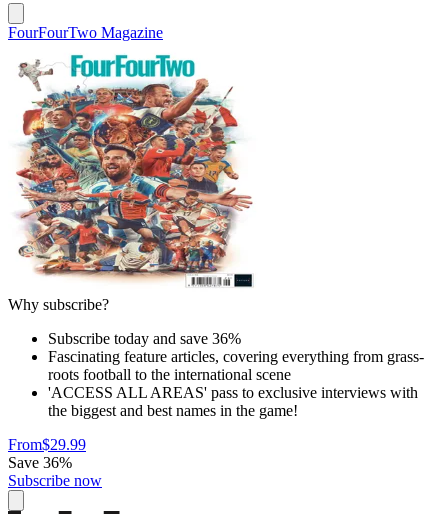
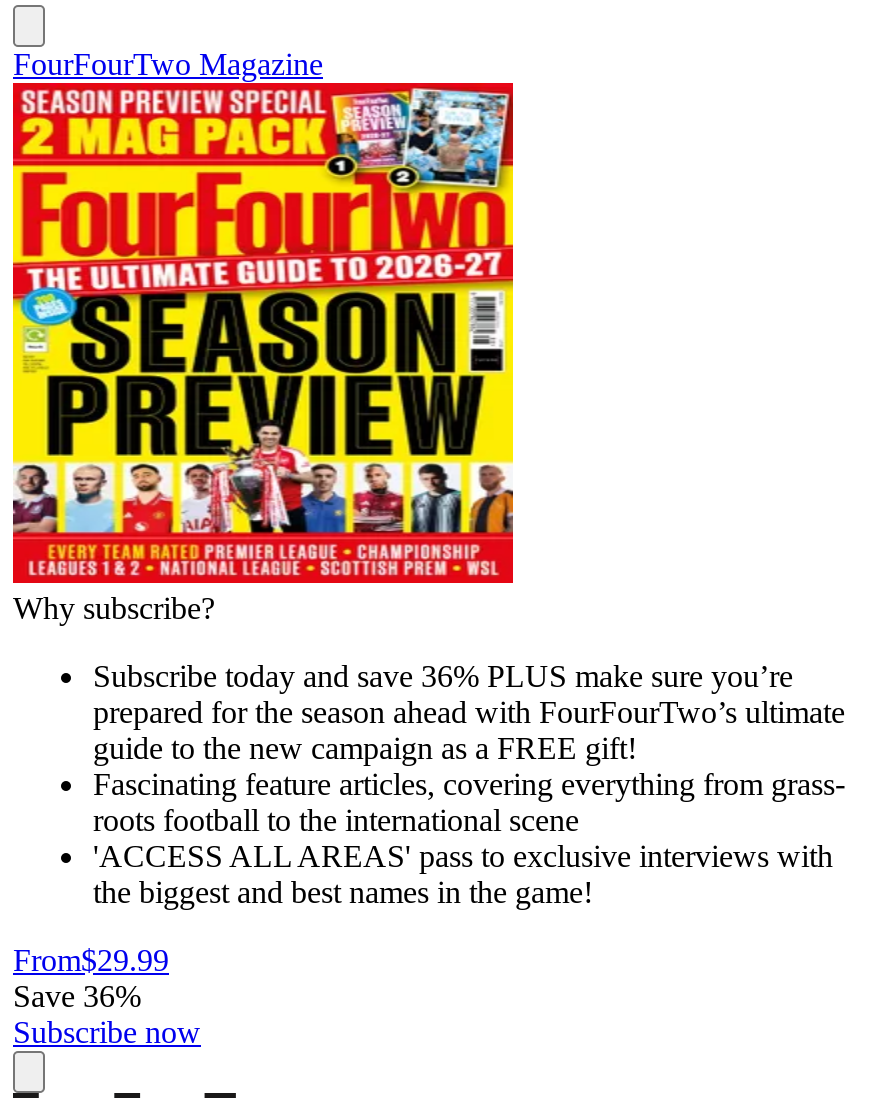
- [image]
- Subscribe today and save 36%
+ [image]
+ Subscribe today and save 36% PLUS make sure you’re
+ prepared for the season ahead with FourFourTwo’s ultimate
+ guide to the new campaign as a FREE gift!
